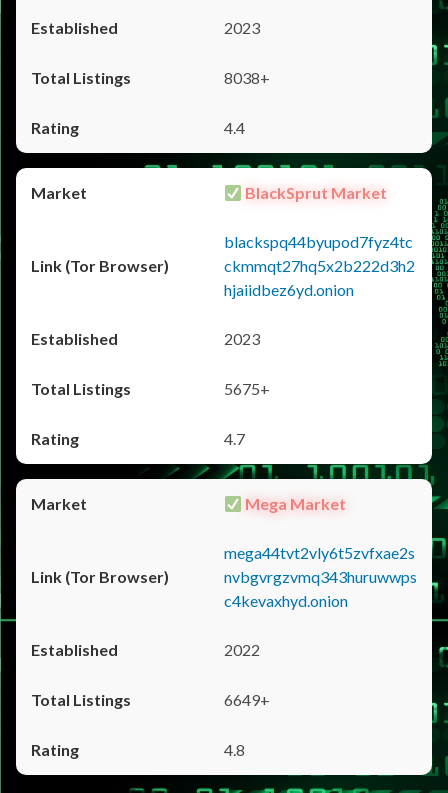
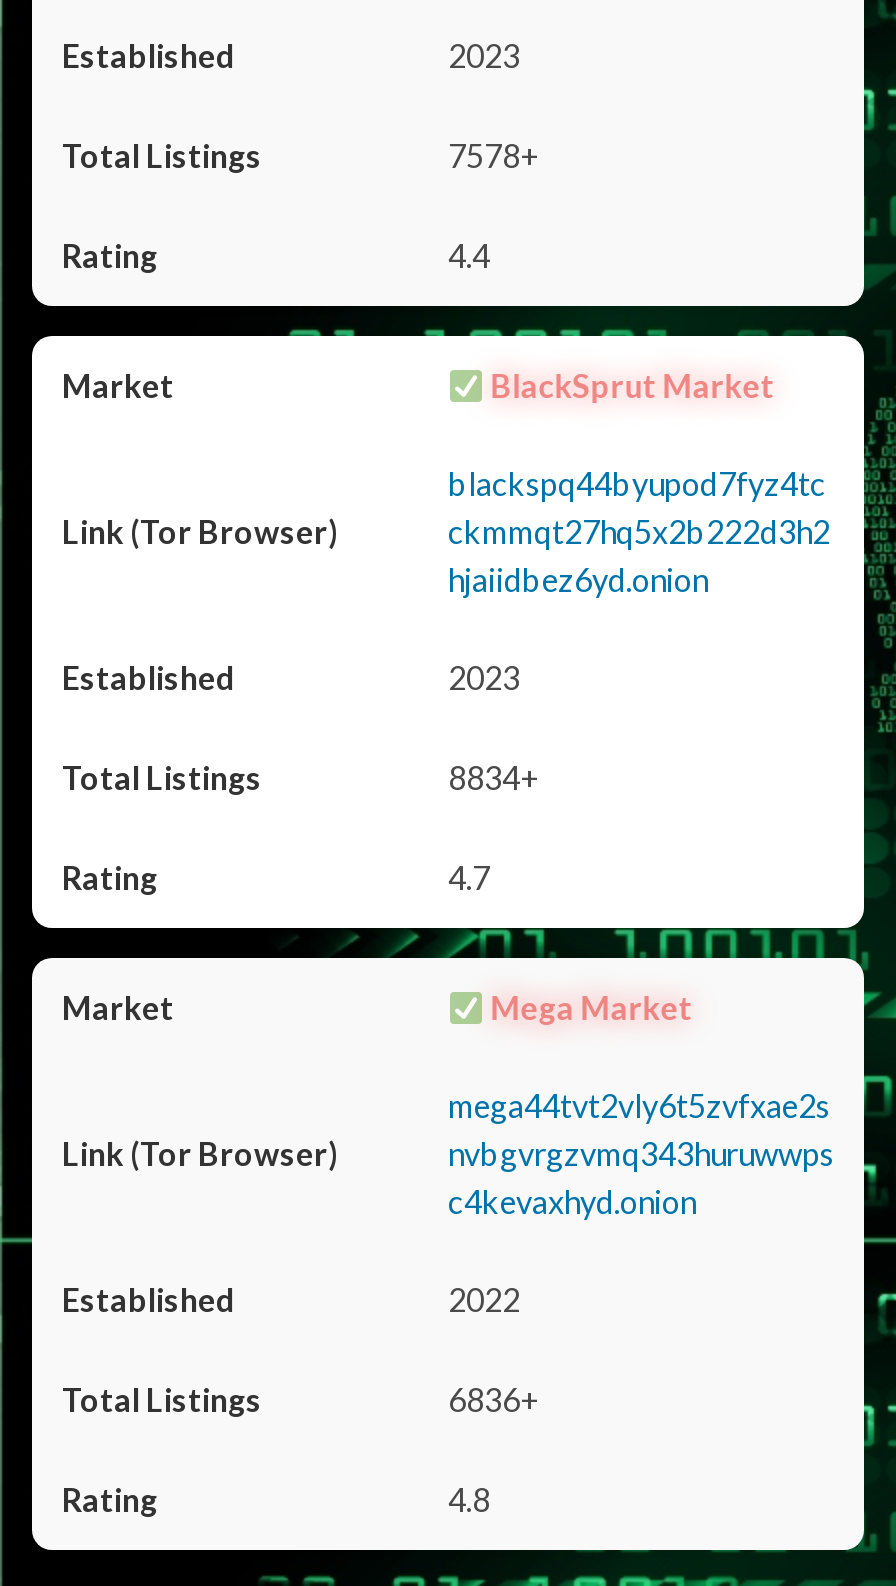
- 8038+
+ 7578+

- 5675+
+ 8834+

- 6649+
+ 6836+
